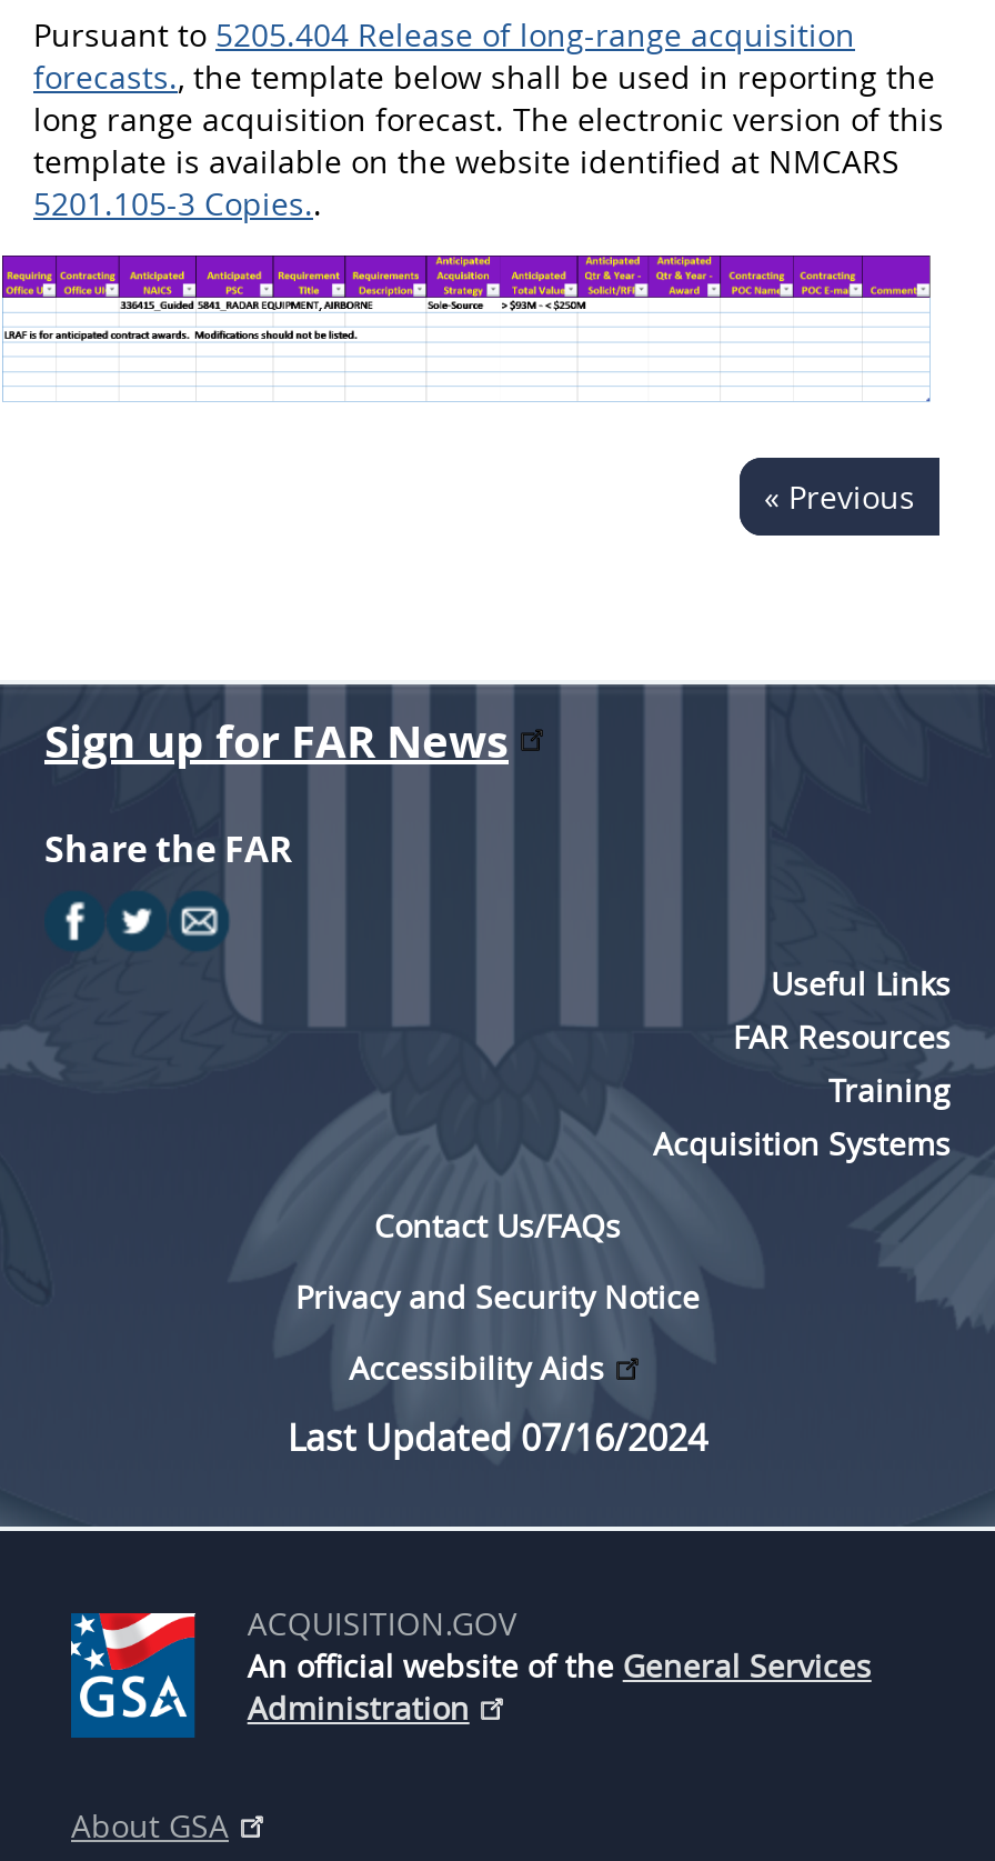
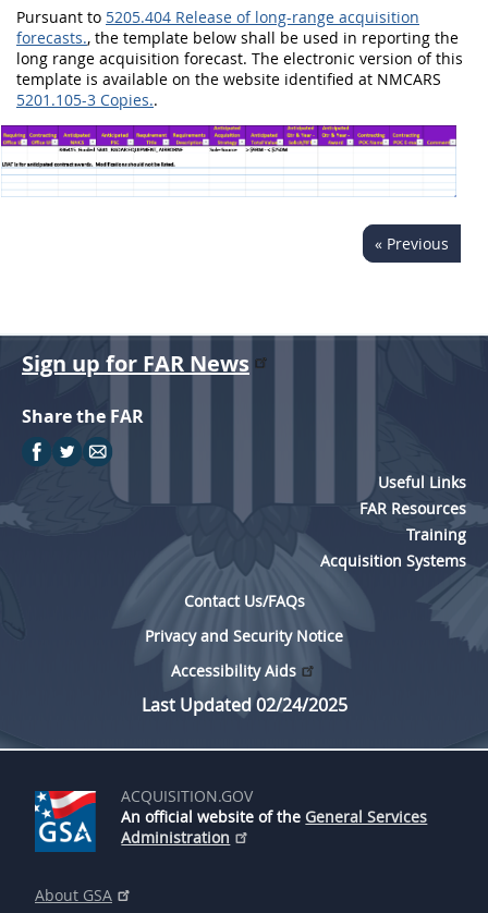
- Last Updated 07/16/2024
+ Last Updated 02/24/2025
